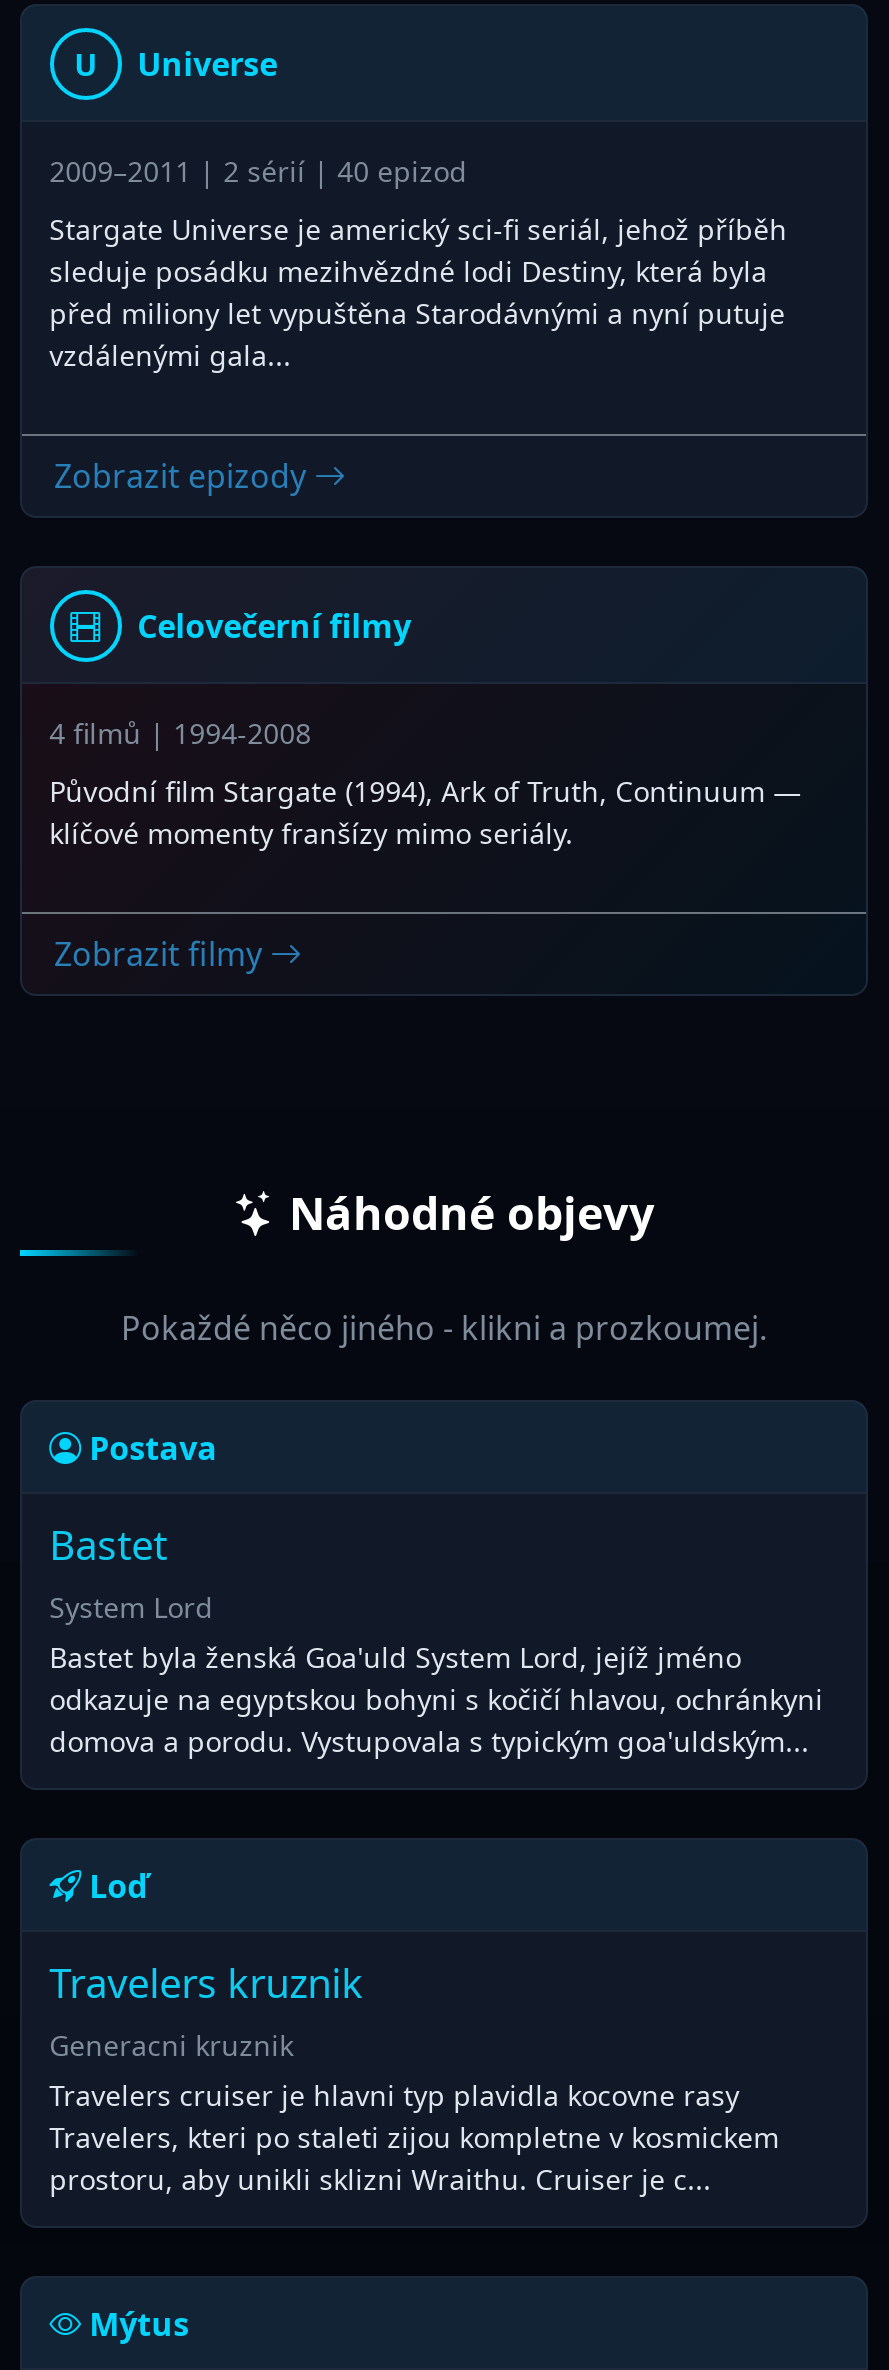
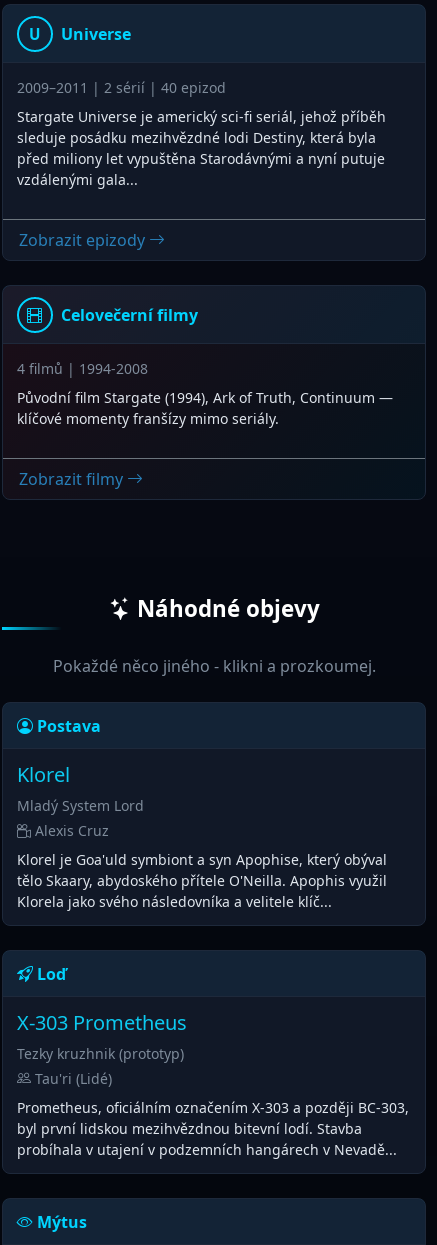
- Bastet
- System Lord
- Bastet byla ženská Goa'uld System Lord, jejíž jméno
- odkazuje na egyptskou bohyni s kočičí hlavou, ochránkyni
- domova a porodu. Vystupovala s typickým goa'uldským...
+ Klorel
+ Mladý System Lord
+ Alexis Cruz
+ Klorel je Goa'uld symbiont a syn Apophise, který obýval
+ tělo Skaary, abydoského přítele O'Neilla. Apophis využil
+ Klorela jako svého následovníka a velitele klíč...

- Travelers kruznik
- Generacni kruznik
- Travelers cruiser je hlavni typ plavidla kocovne rasy
- Travelers, kteri po staleti zijou kompletne v kosmickem
- prostoru, aby unikli sklizni Wraithu. Cruiser je c...
+ X-303 Prometheus
+ Tezky kruzhnik (prototyp)
+ Tau'ri (Lidé)
+ Prometheus, oficiálním označením X-303 a později BC-303,
+ byl první lidskou mezihvězdnou bitevní lodí. Stavba
+ probíhala v utajení v podzemních hangárech v Nevadě...
